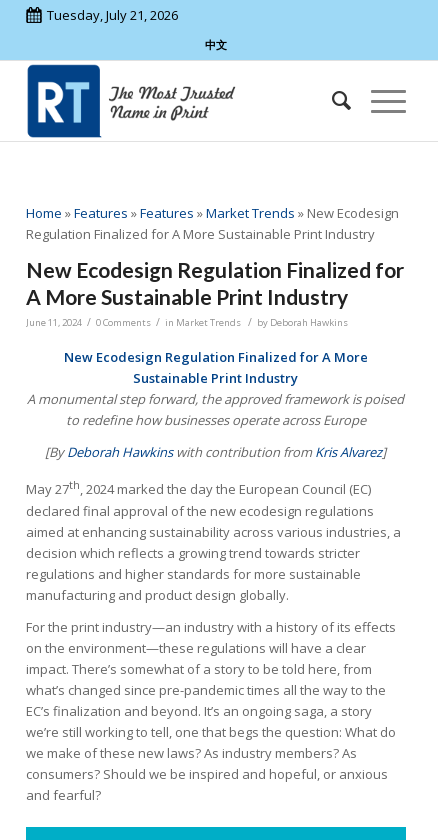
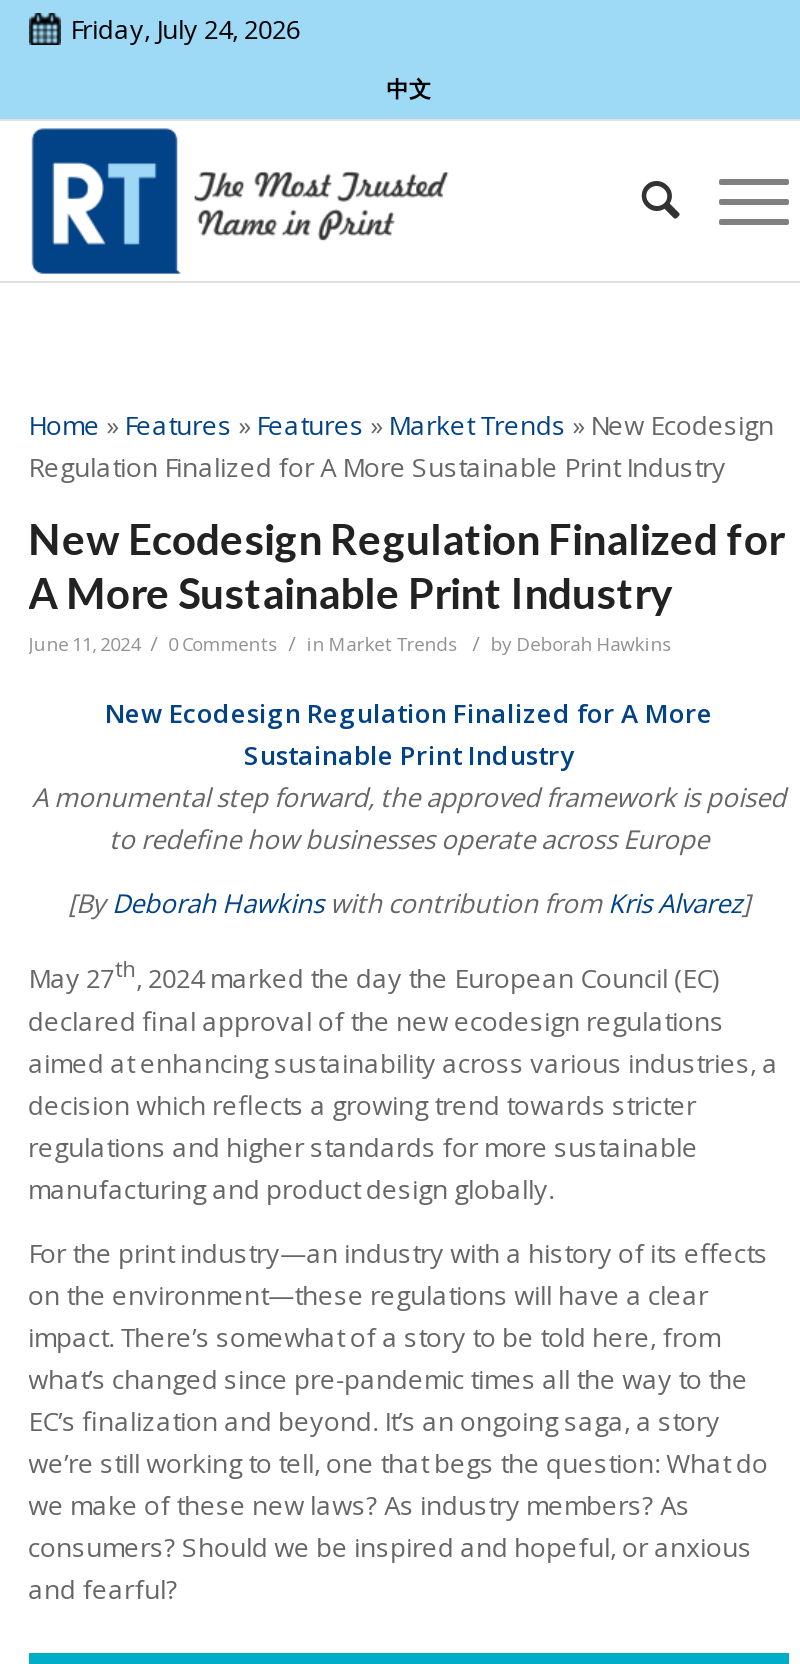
- Tuesday, July 21, 2026
+ Friday, July 24, 2026
